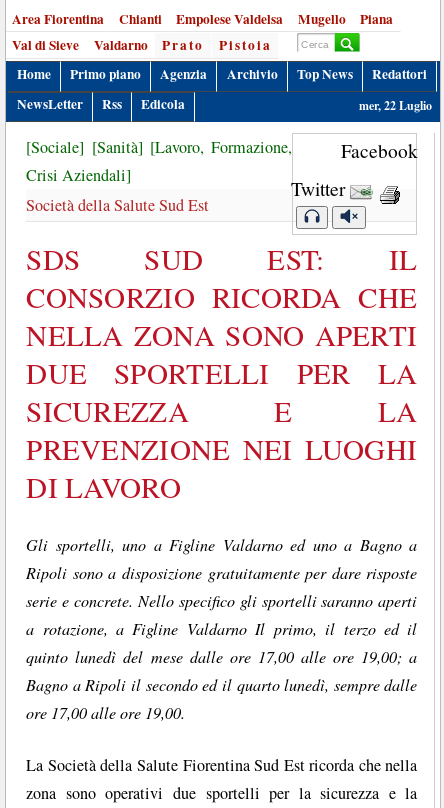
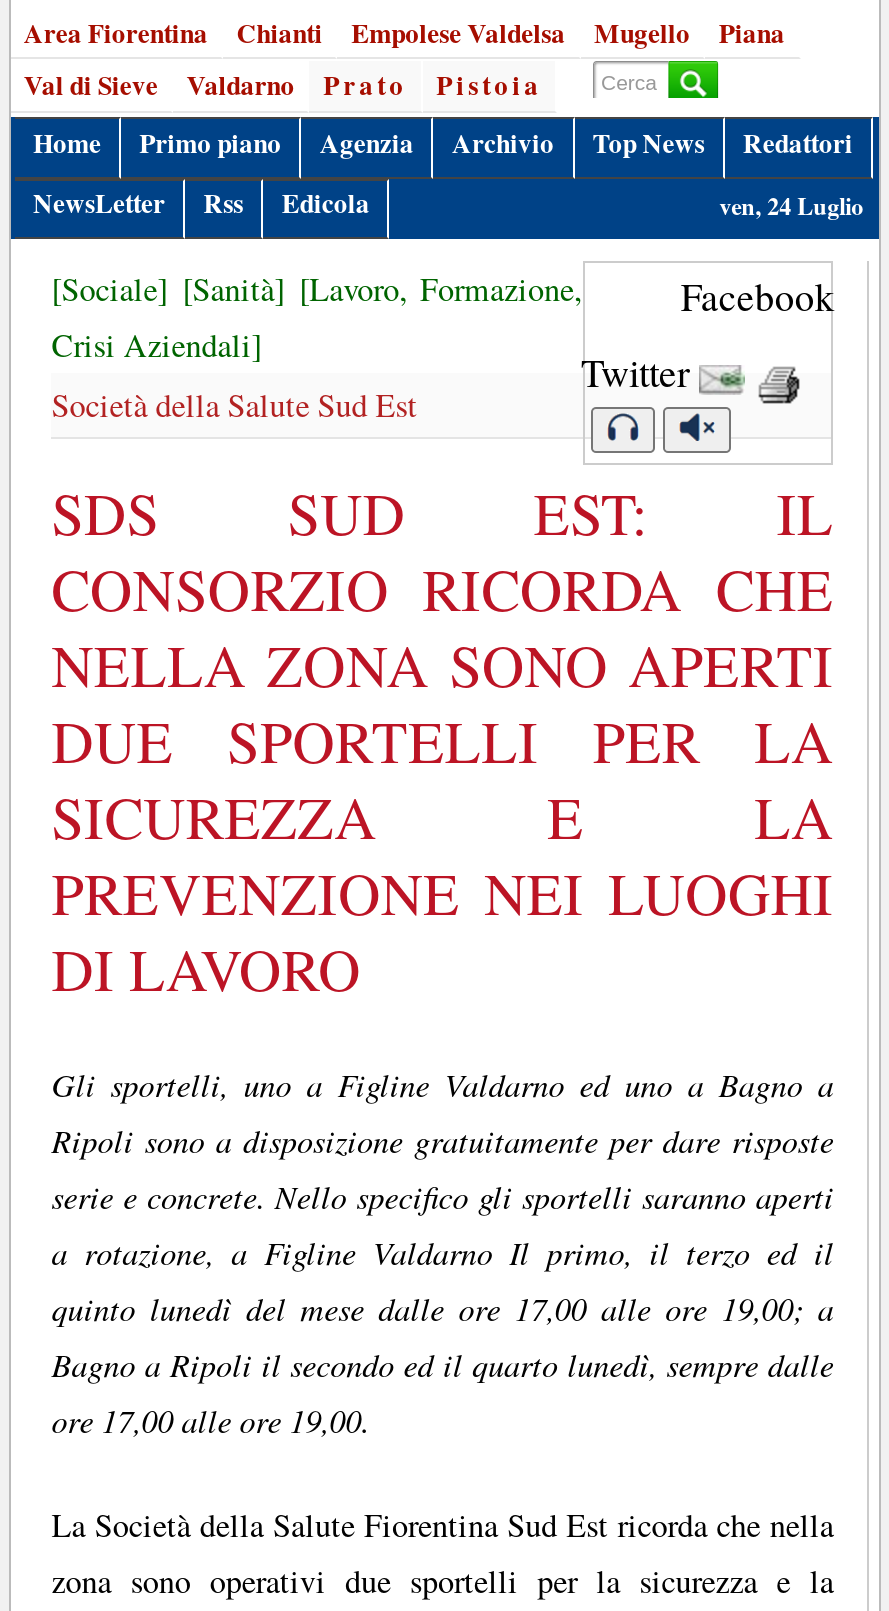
- mer, 22 Luglio
+ ven, 24 Luglio
